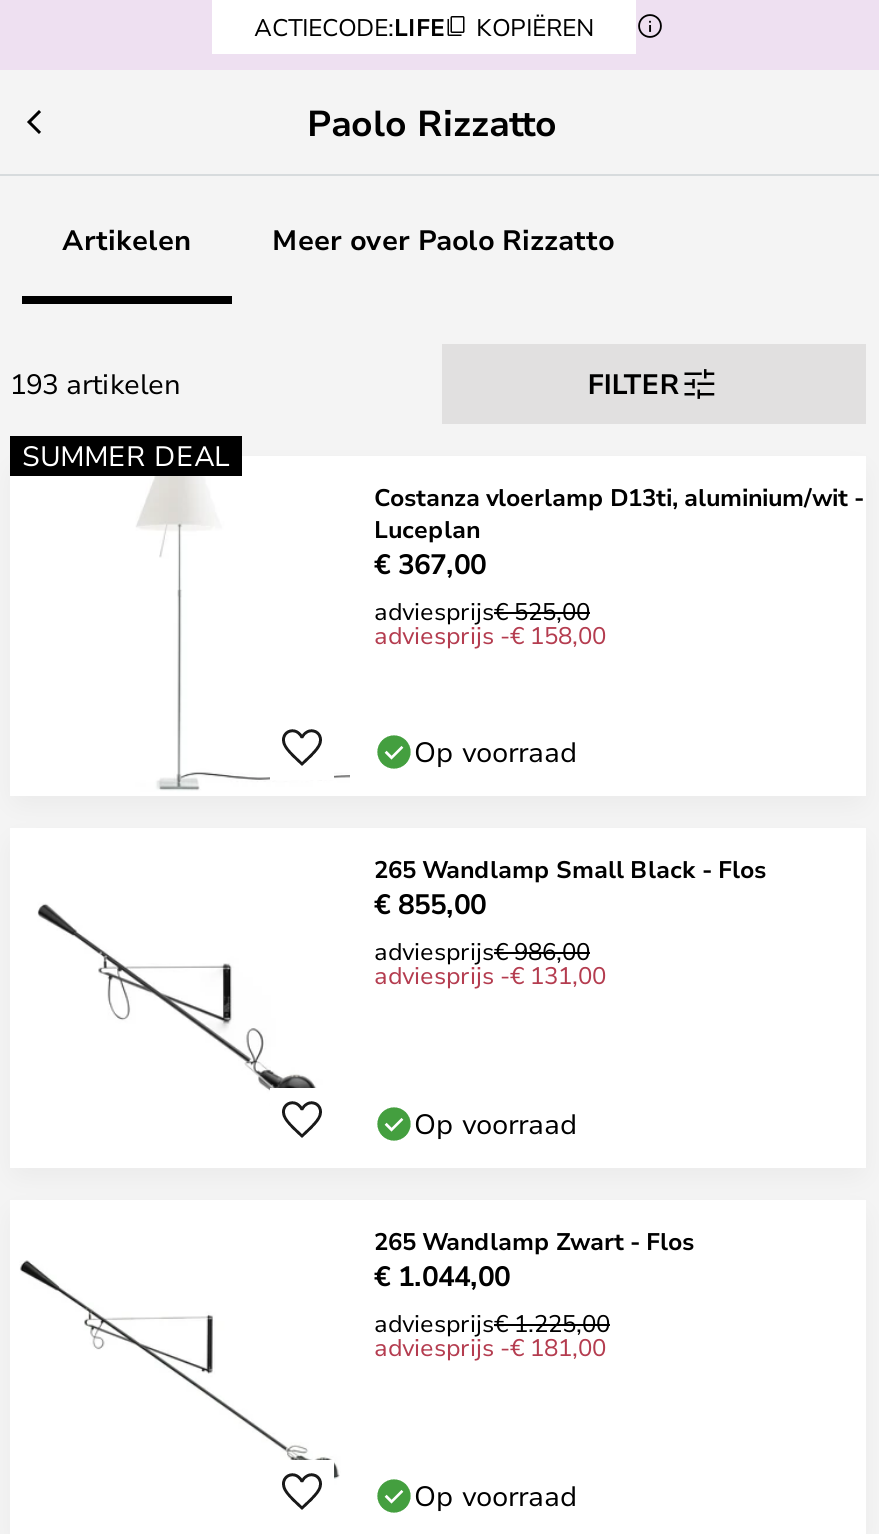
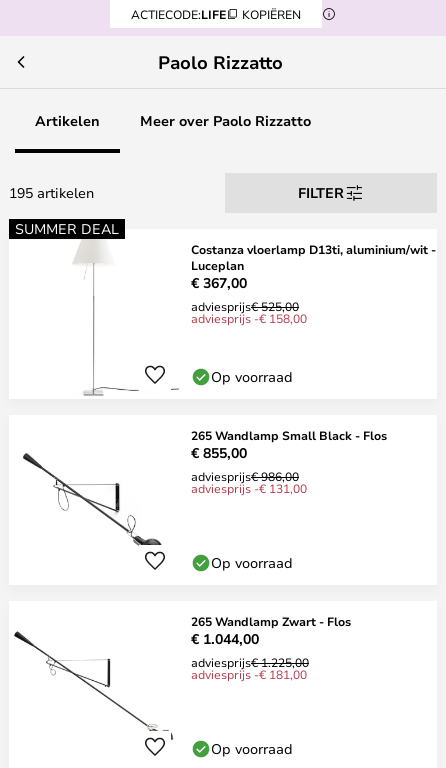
- 193 artikelen
+ 195 artikelen
